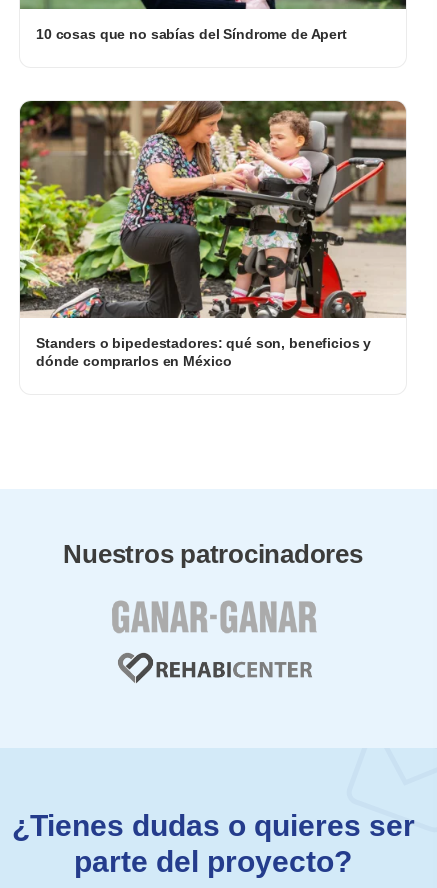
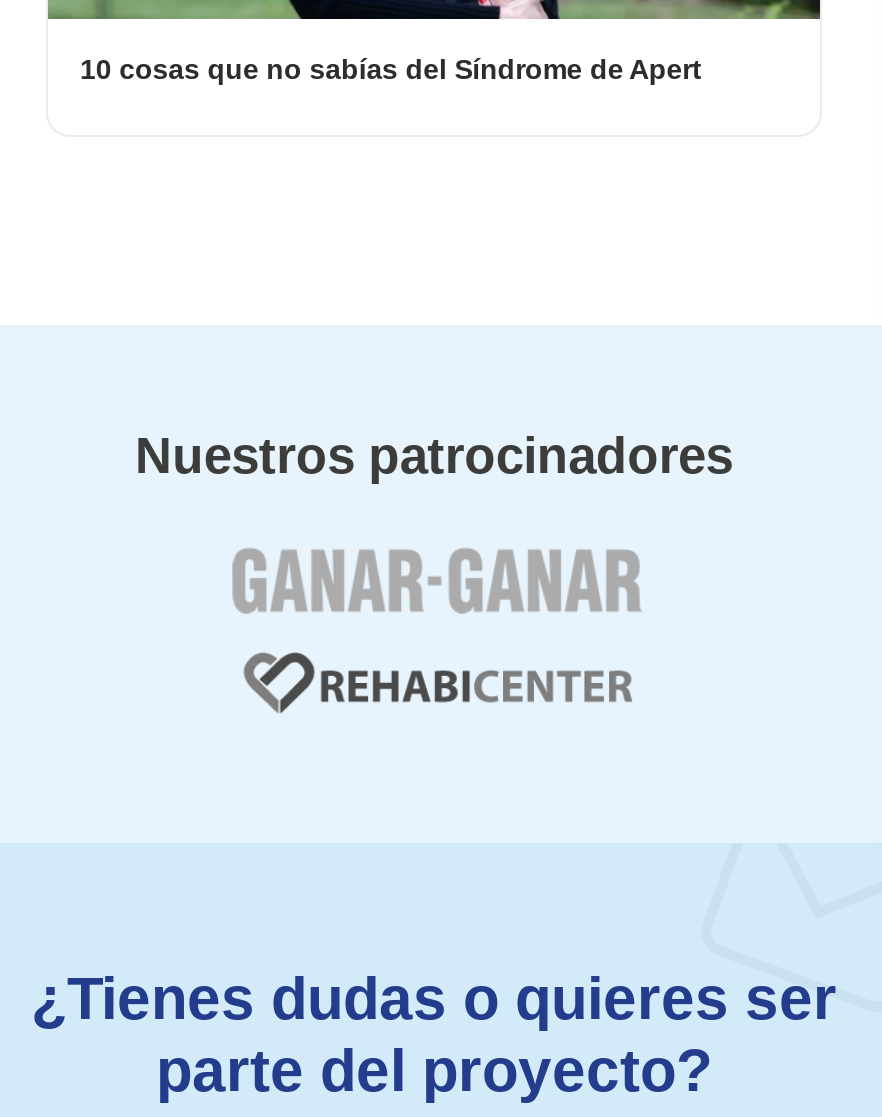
- [image]
- Standers o bipedestadores: qué son, beneficios y
- dónde comprarlos en México
